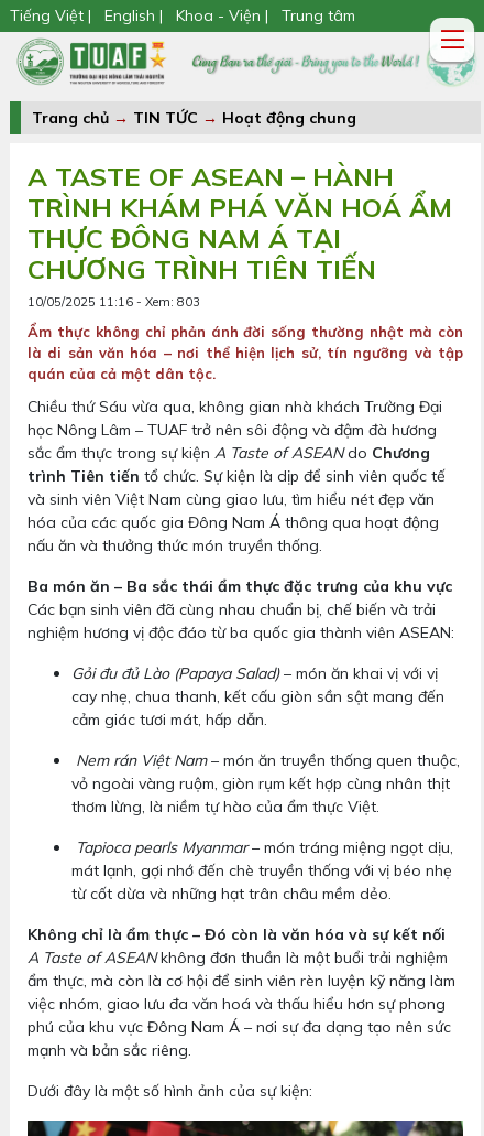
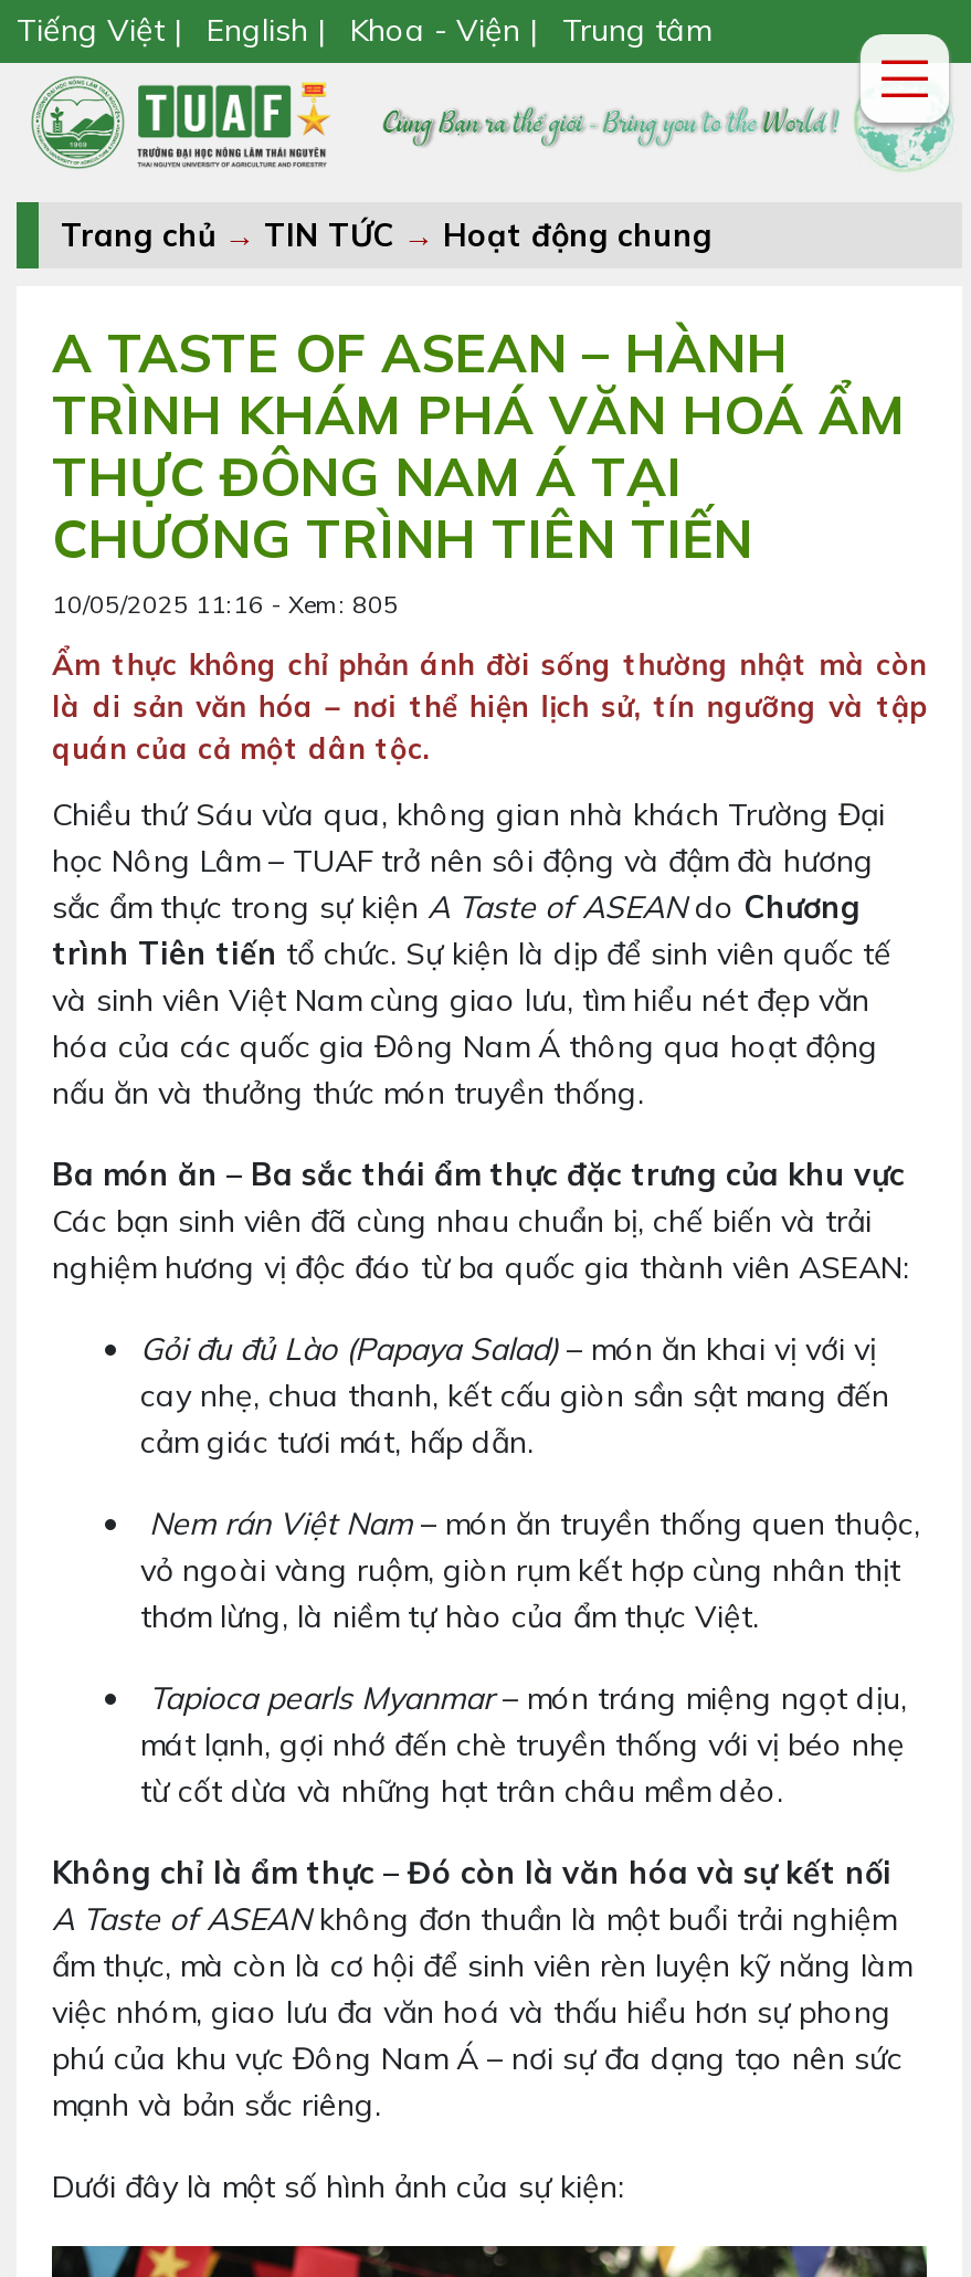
- 10/05/2025 11:16 - Xem: 803
+ 10/05/2025 11:16 - Xem: 805
